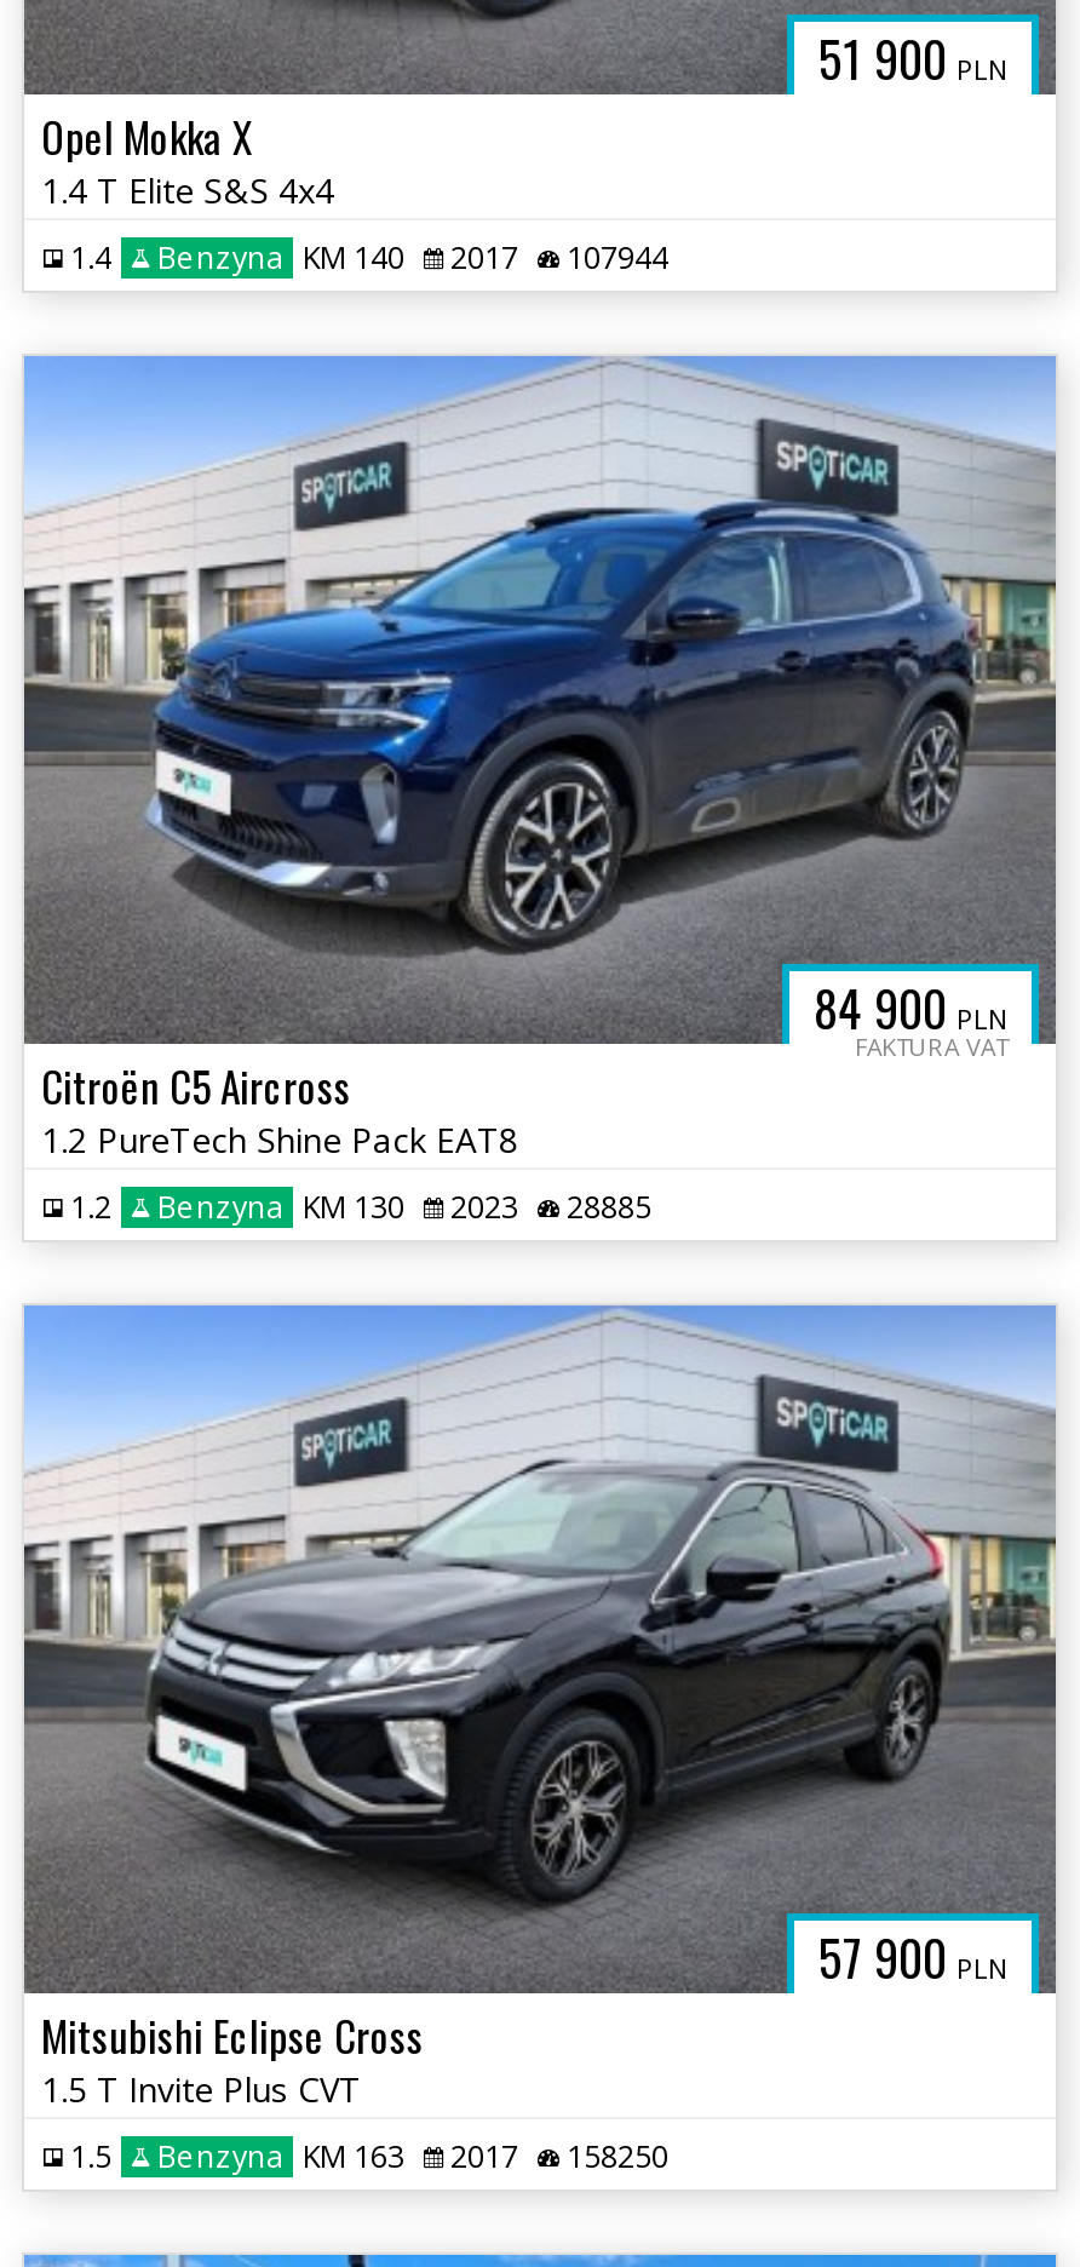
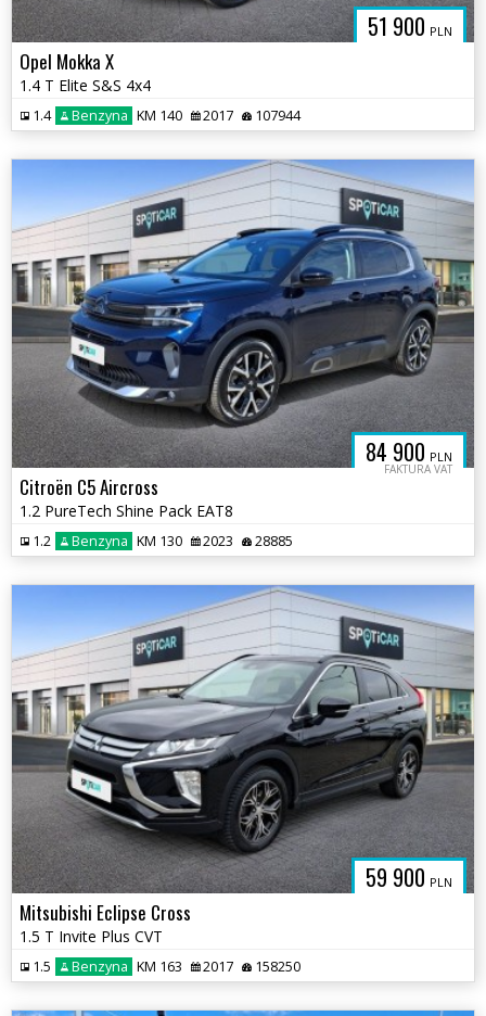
- 57 900 PLN
+ 59 900 PLN
